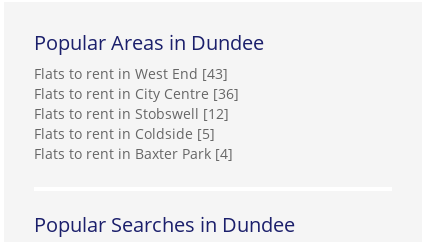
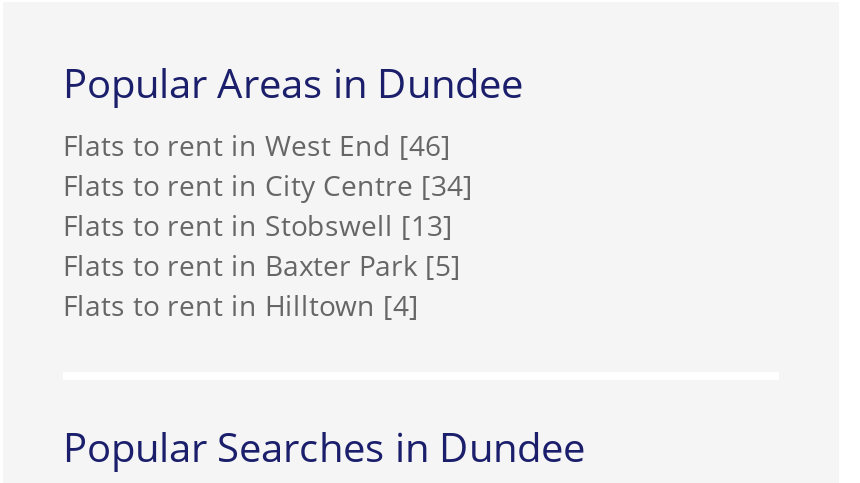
- Flats to rent in West End [43]
- Flats to rent in City Centre [36]
- Flats to rent in Stobswell [12]
- Flats to rent in Coldside [5]
- Flats to rent in Baxter Park [4]
+ Flats to rent in West End [46]
+ Flats to rent in City Centre [34]
+ Flats to rent in Stobswell [13]
+ Flats to rent in Baxter Park [5]
+ Flats to rent in Hilltown [4]
